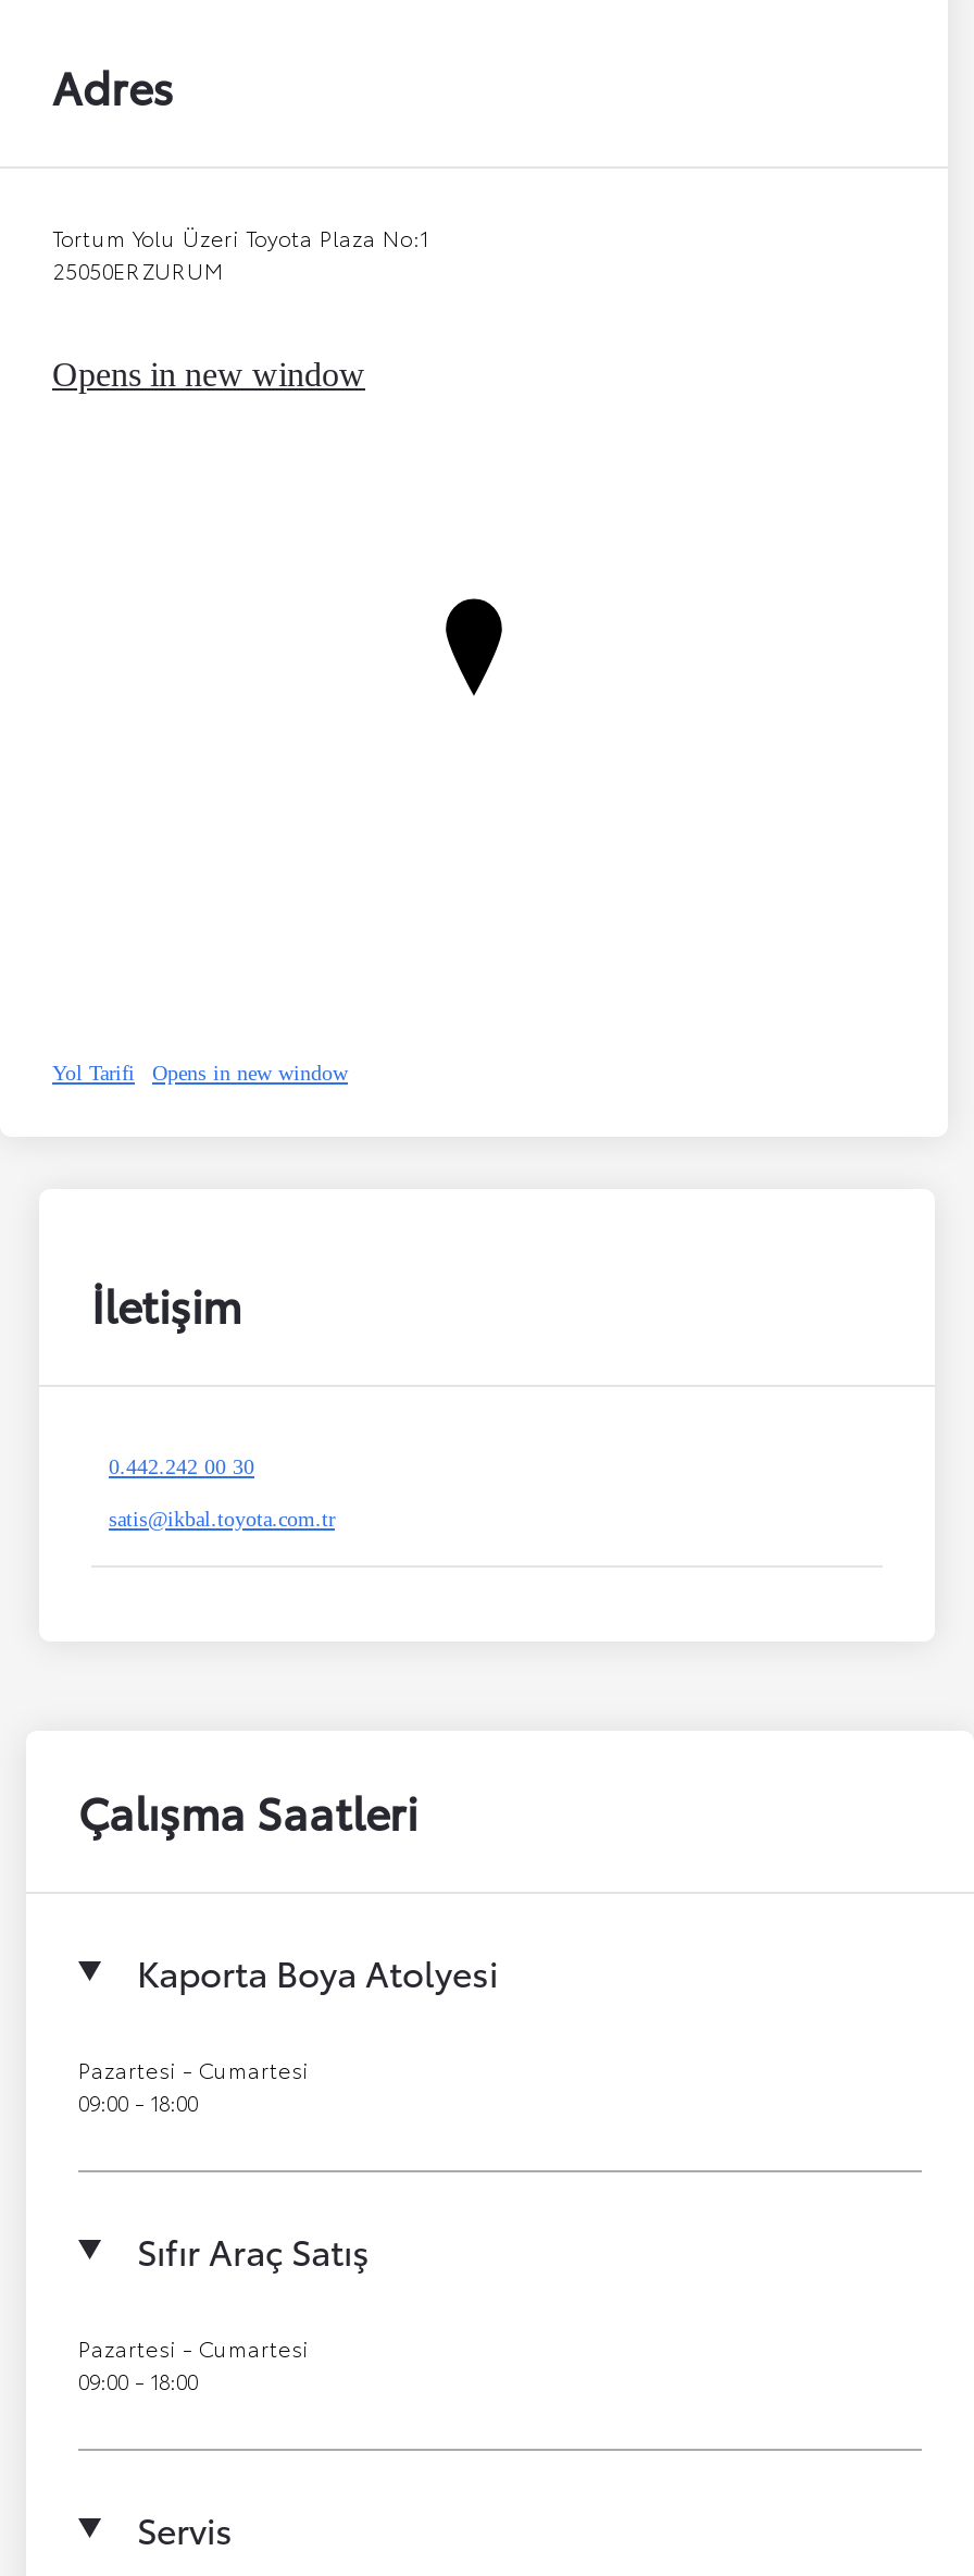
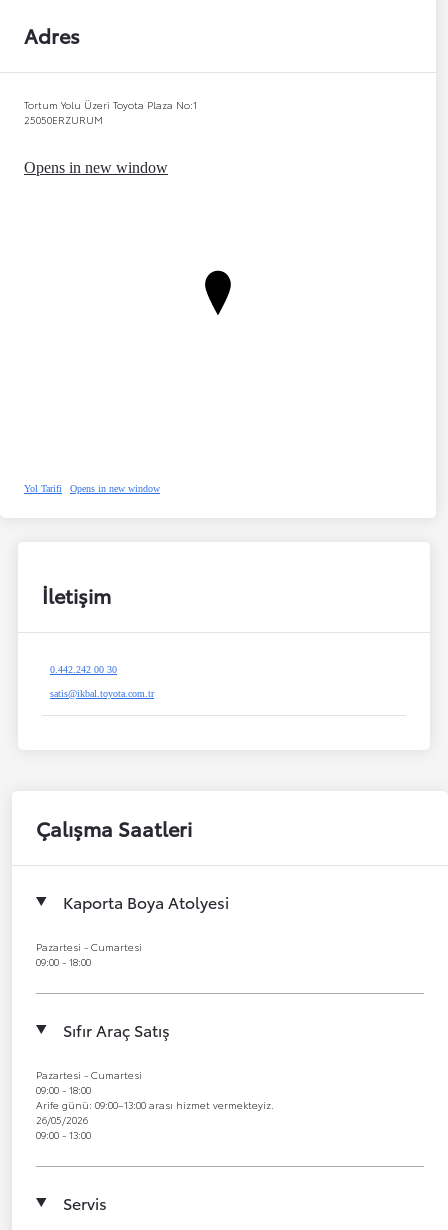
+ Arife günü: 09:00–13:00 arası hizmet vermekteyiz.
+ 26/05/2026
+ 09:00 - 13:00
